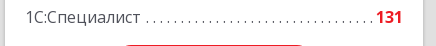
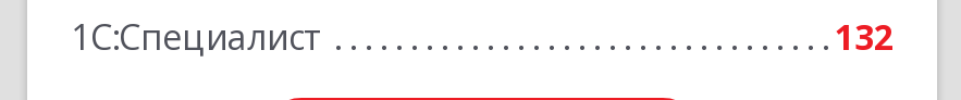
- 131
+ 132
